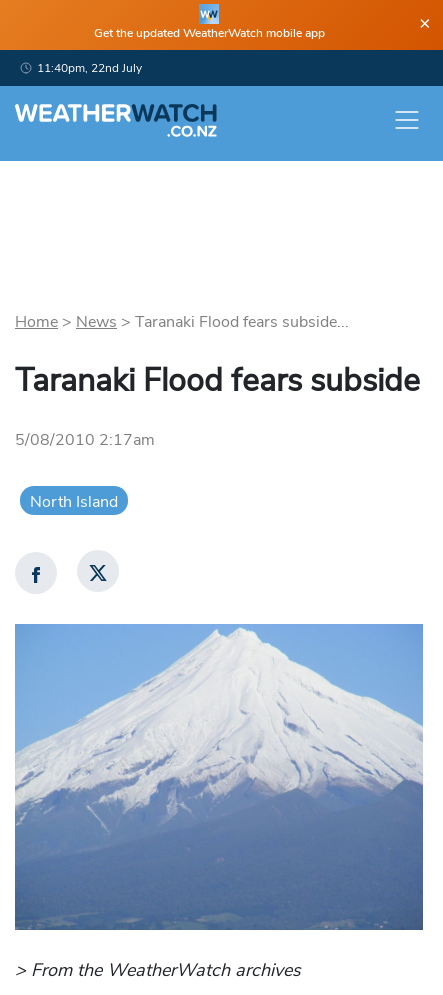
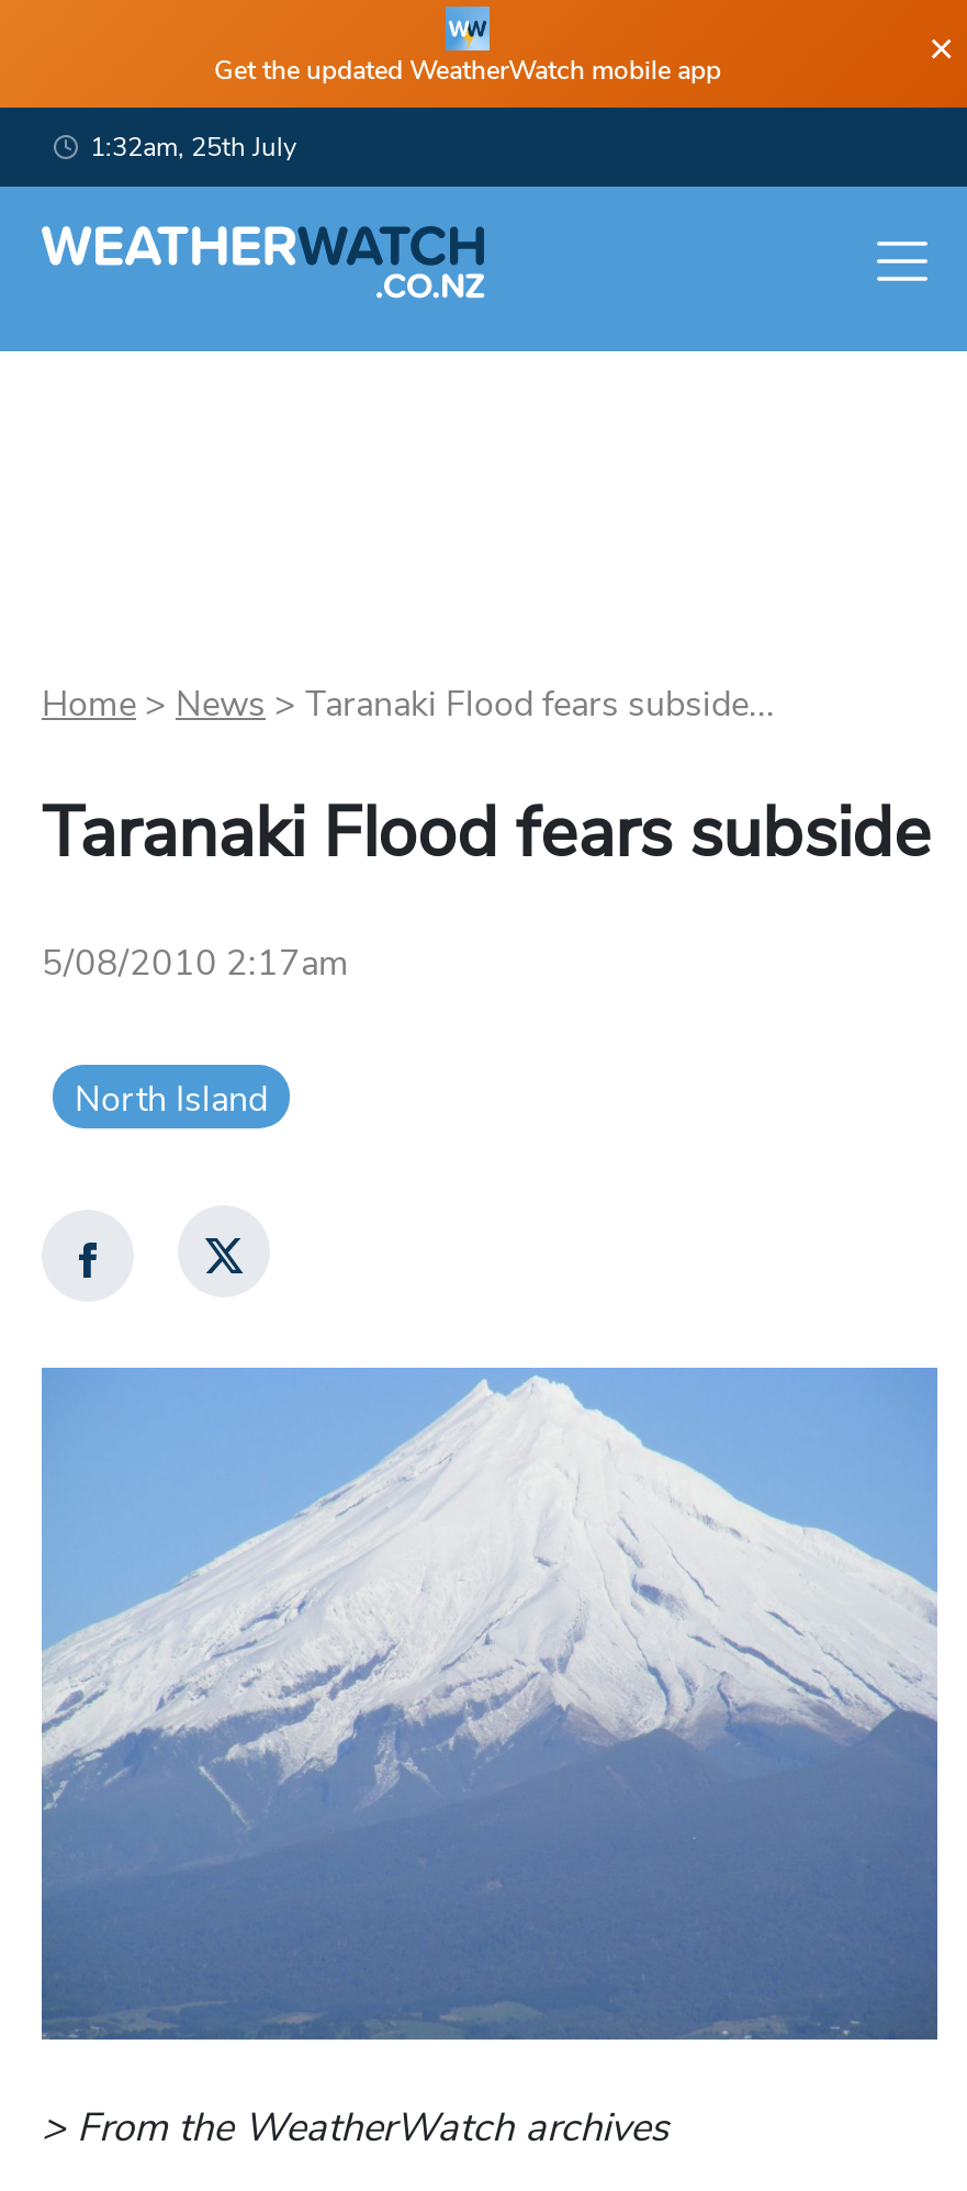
- 11:40pm, 22nd July
+ 1:32am, 25th July
